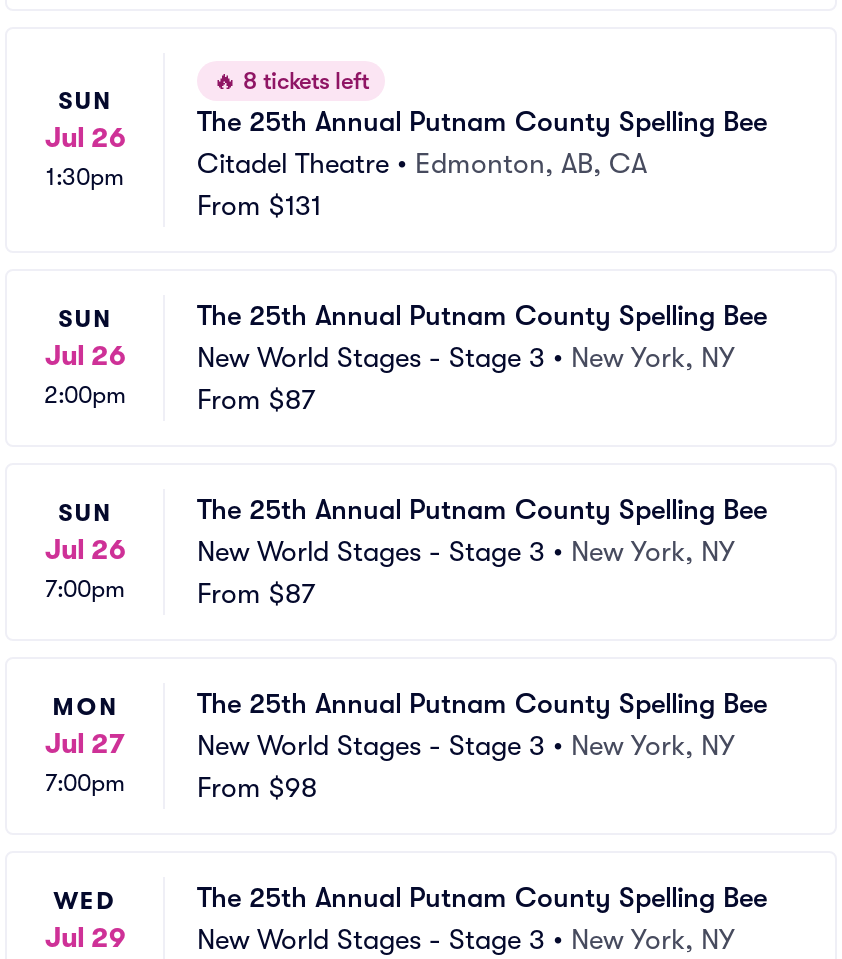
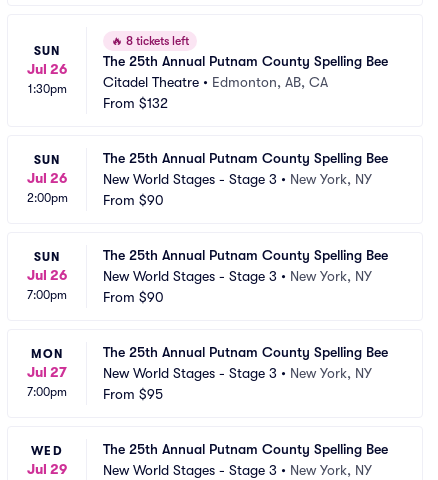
- From $131
+ From $132

- From $87
+ From $90

- From $87
+ From $90

- From $98
+ From $95
